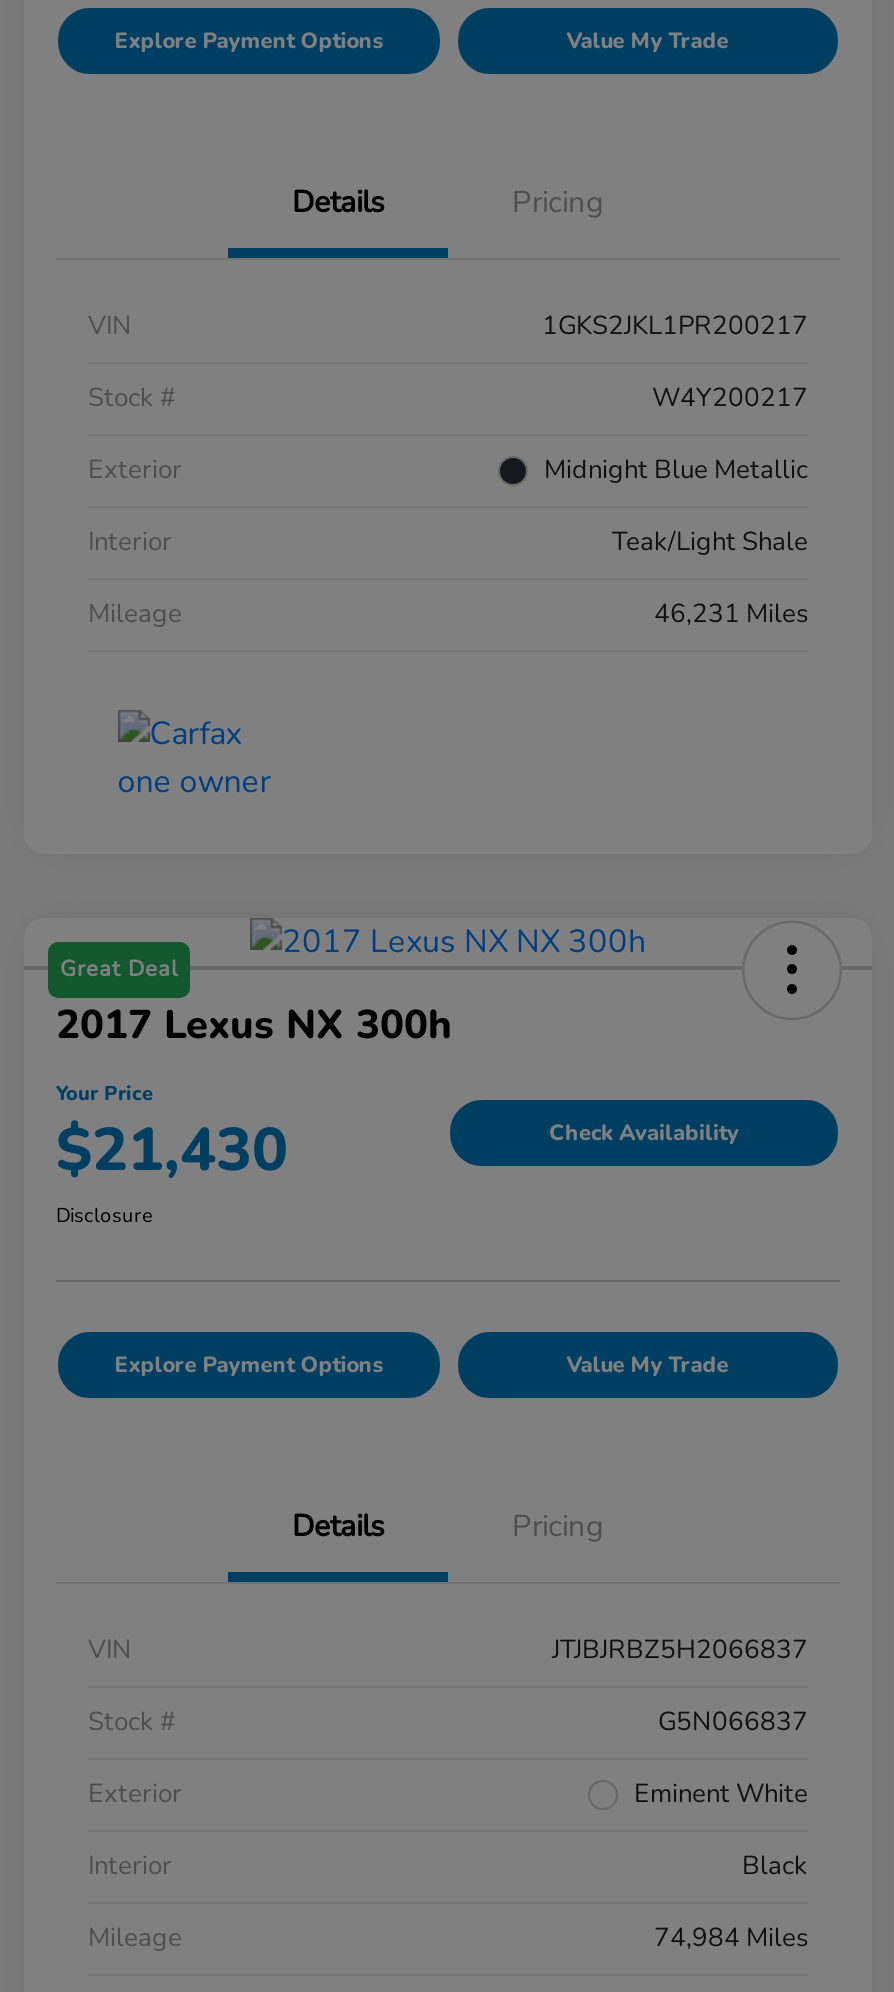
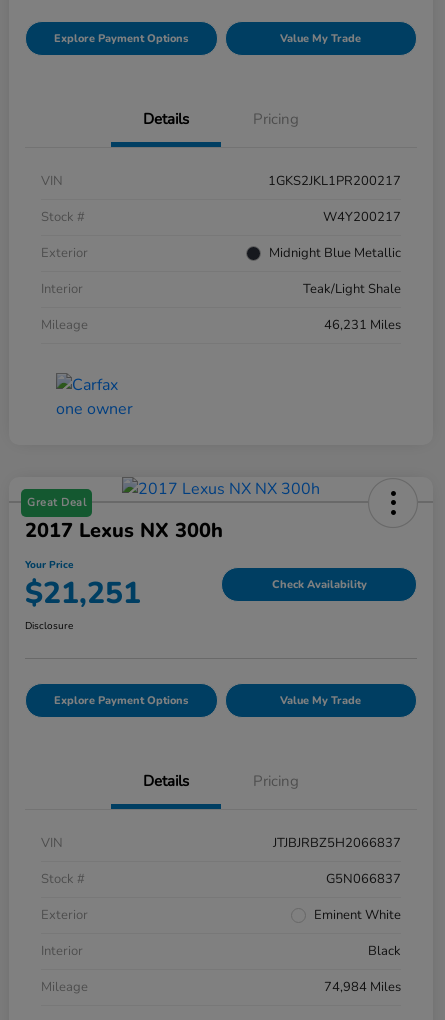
- $21,430
+ $21,251
